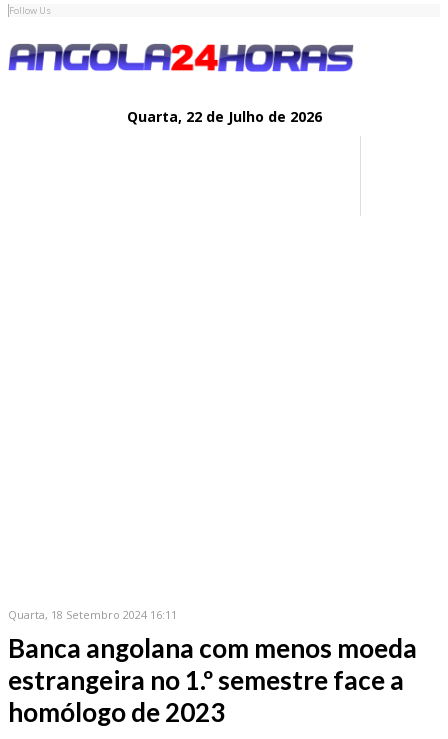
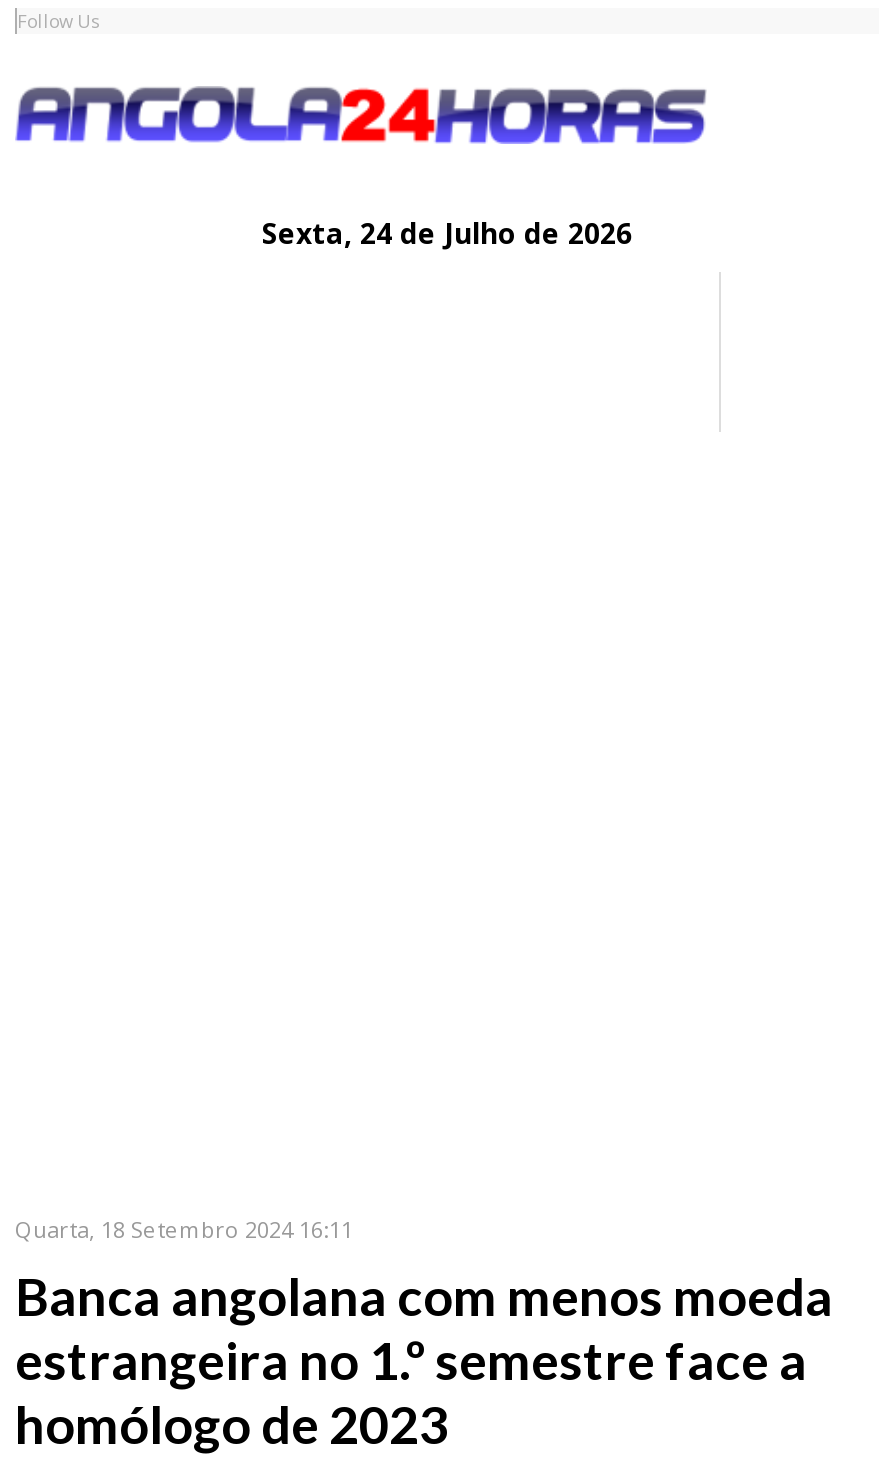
- Quarta, 22 de Julho de 2026
+ Sexta, 24 de Julho de 2026
